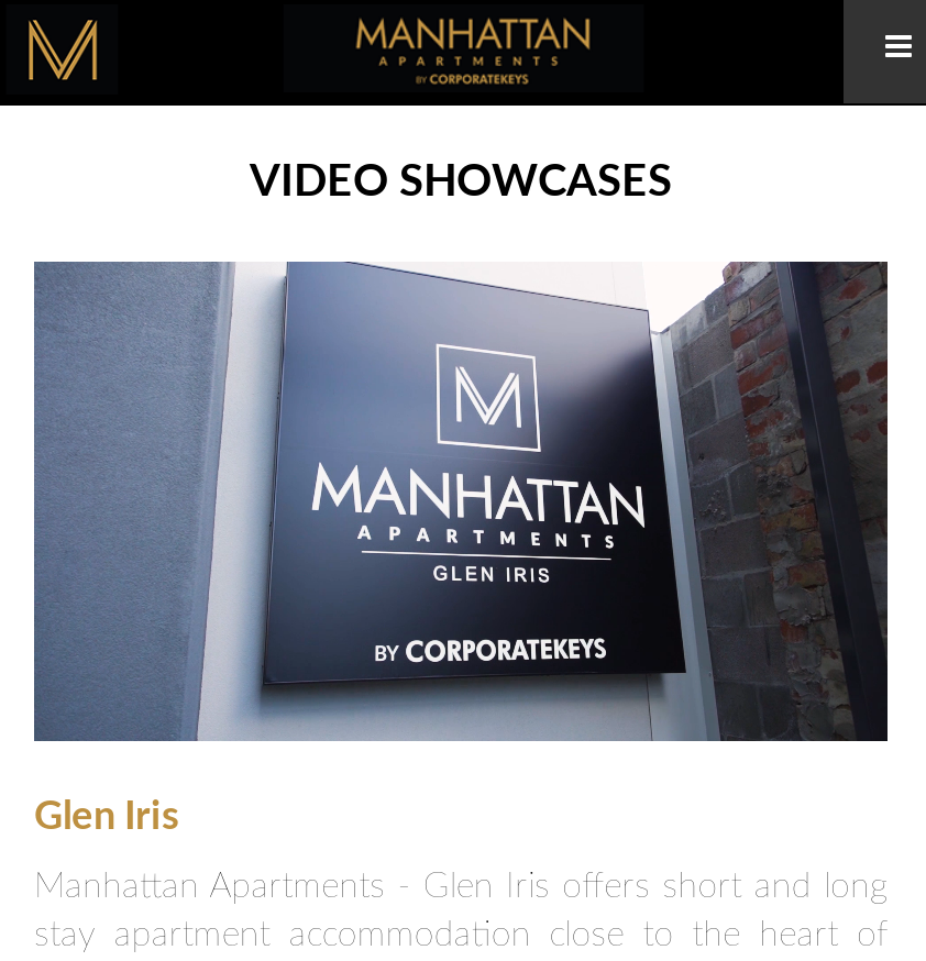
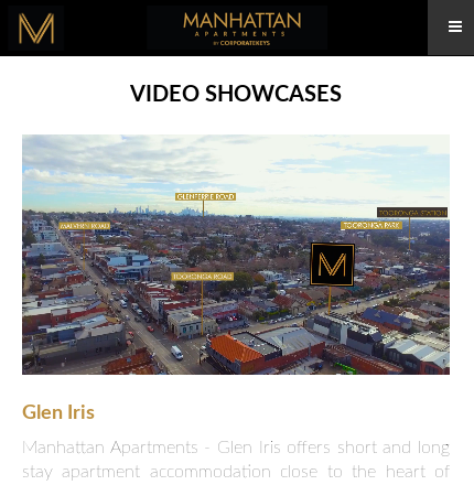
- [image]
+ [image]
